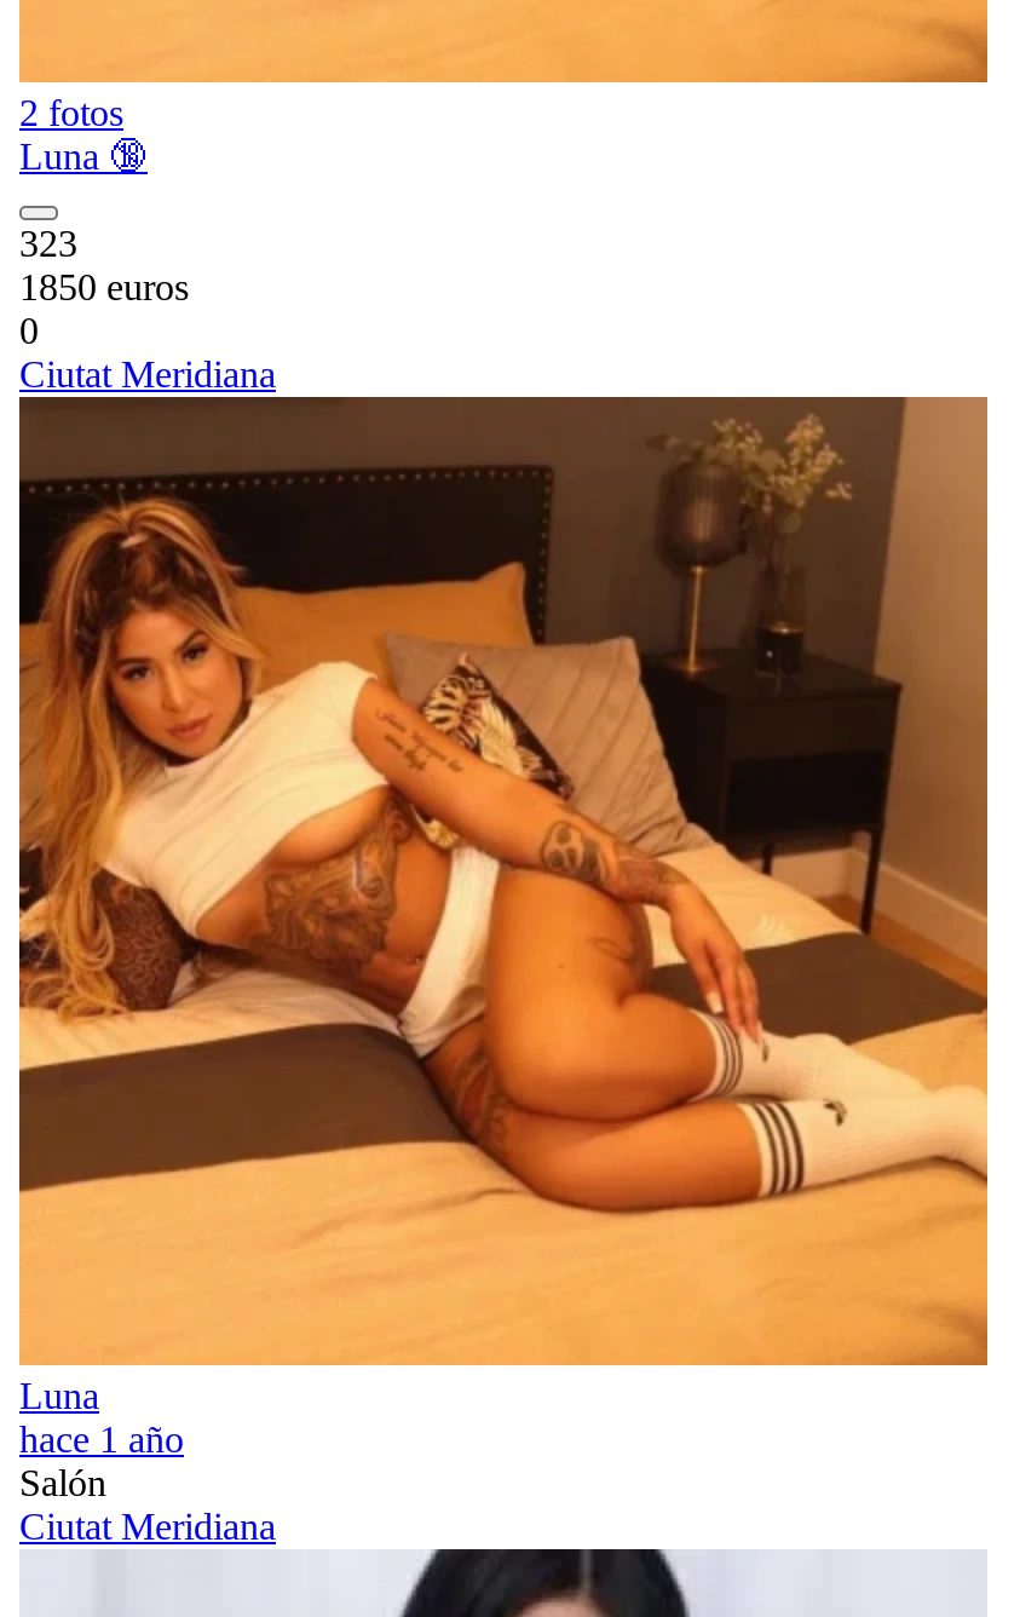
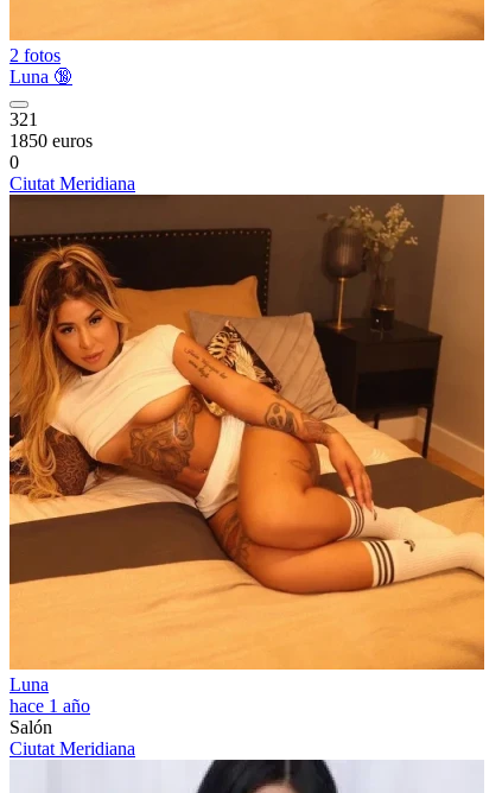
- 323
+ 321
